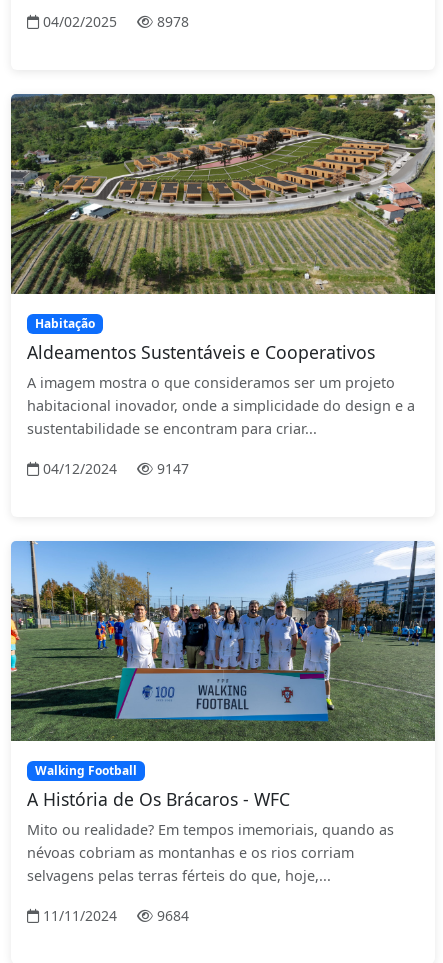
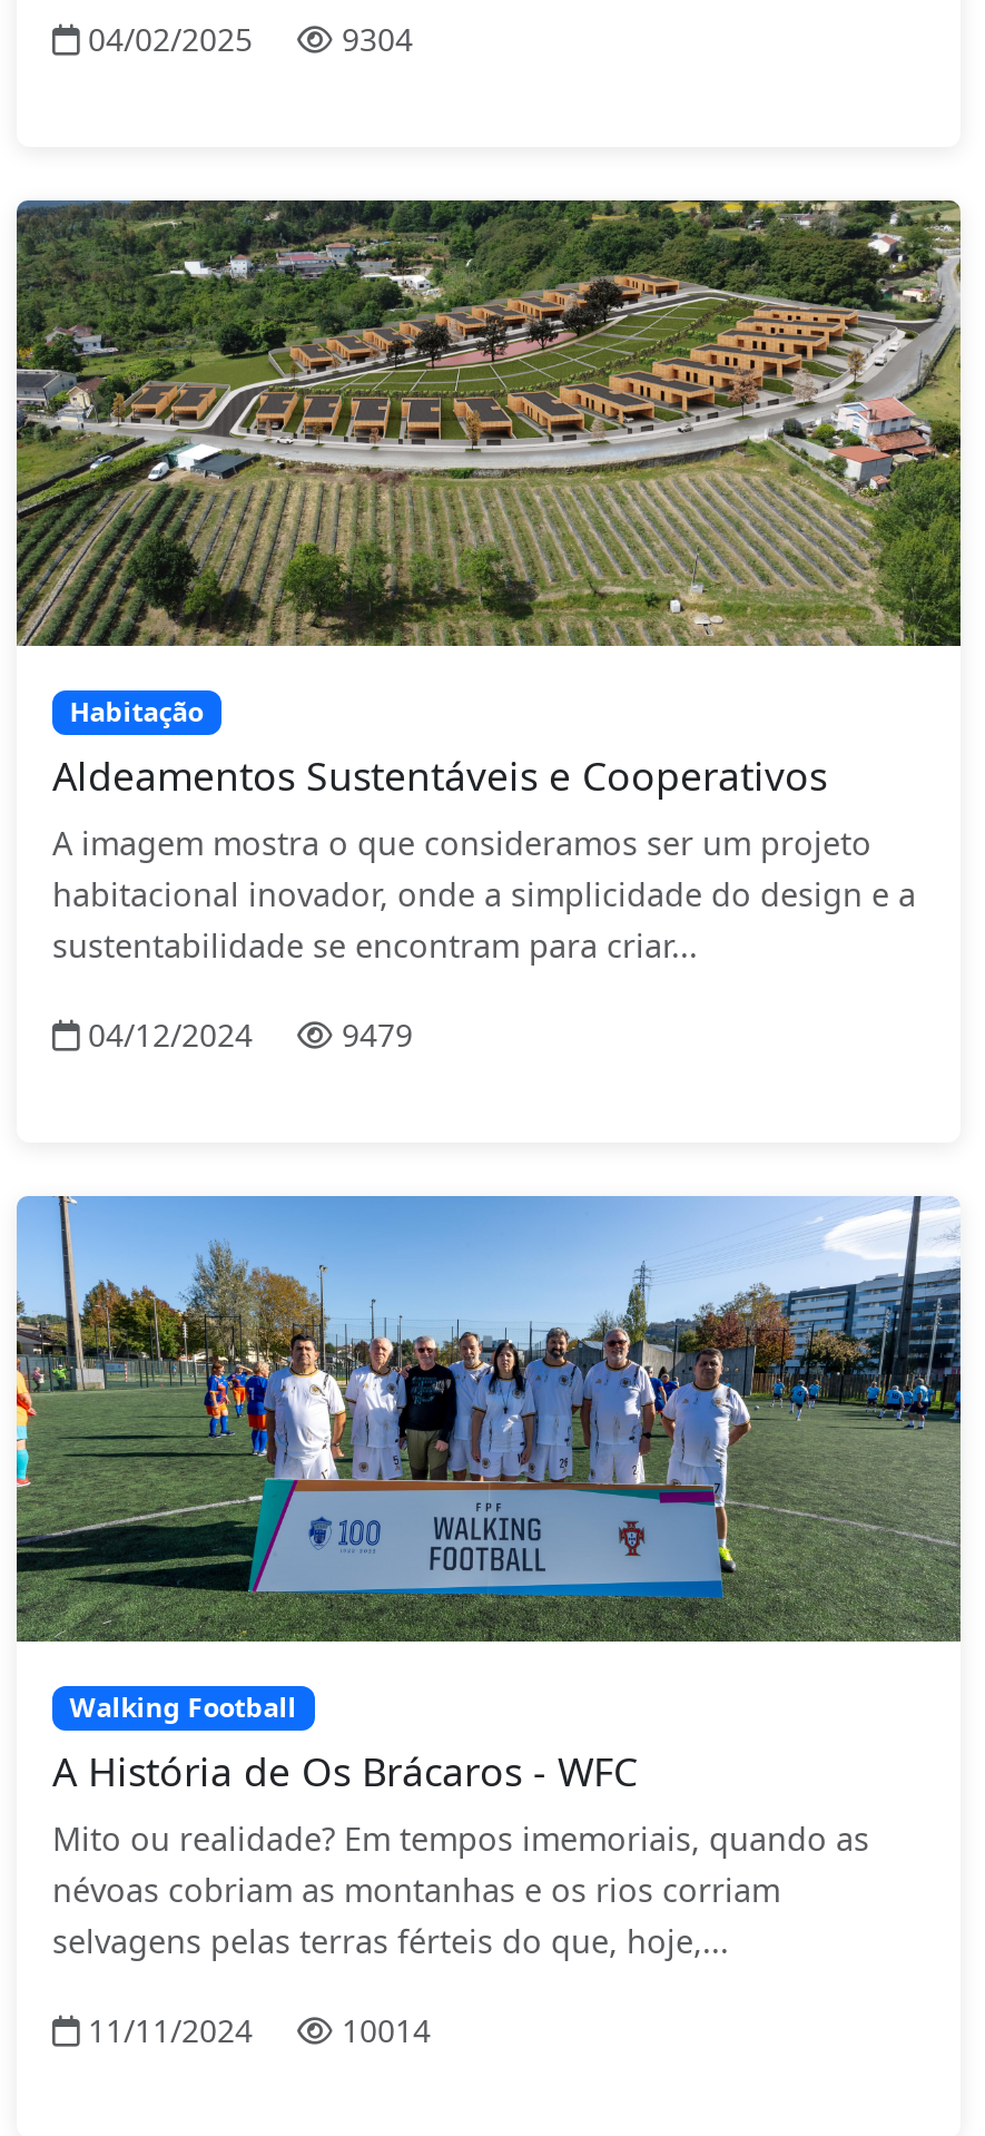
- 04/02/2025 8978
+ 04/02/2025 9304

- 04/12/2024 9147
+ 04/12/2024 9479

- 11/11/2024 9684
+ 11/11/2024 10014
